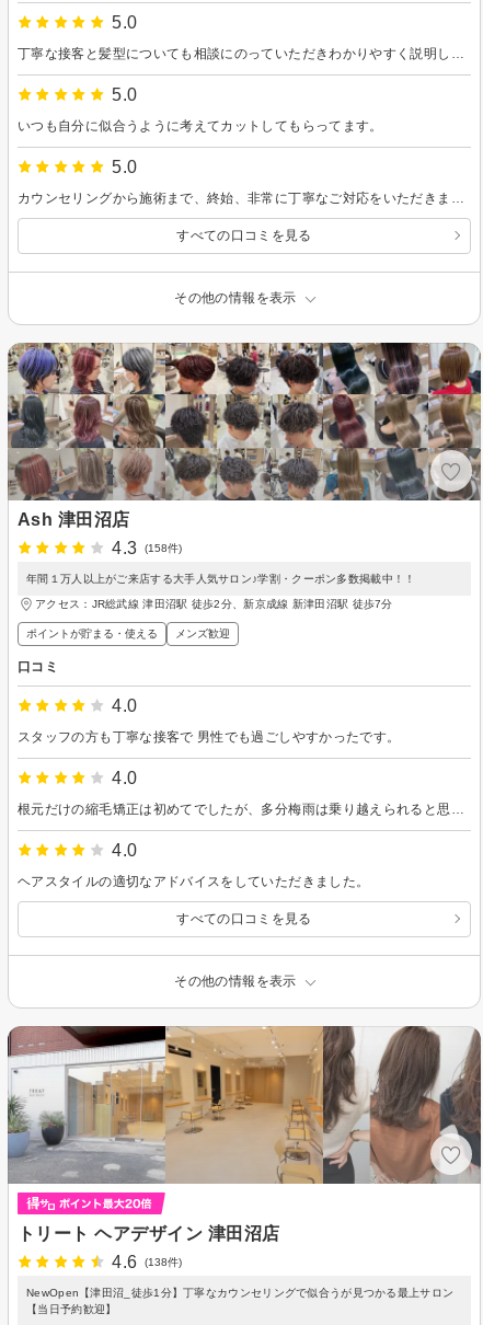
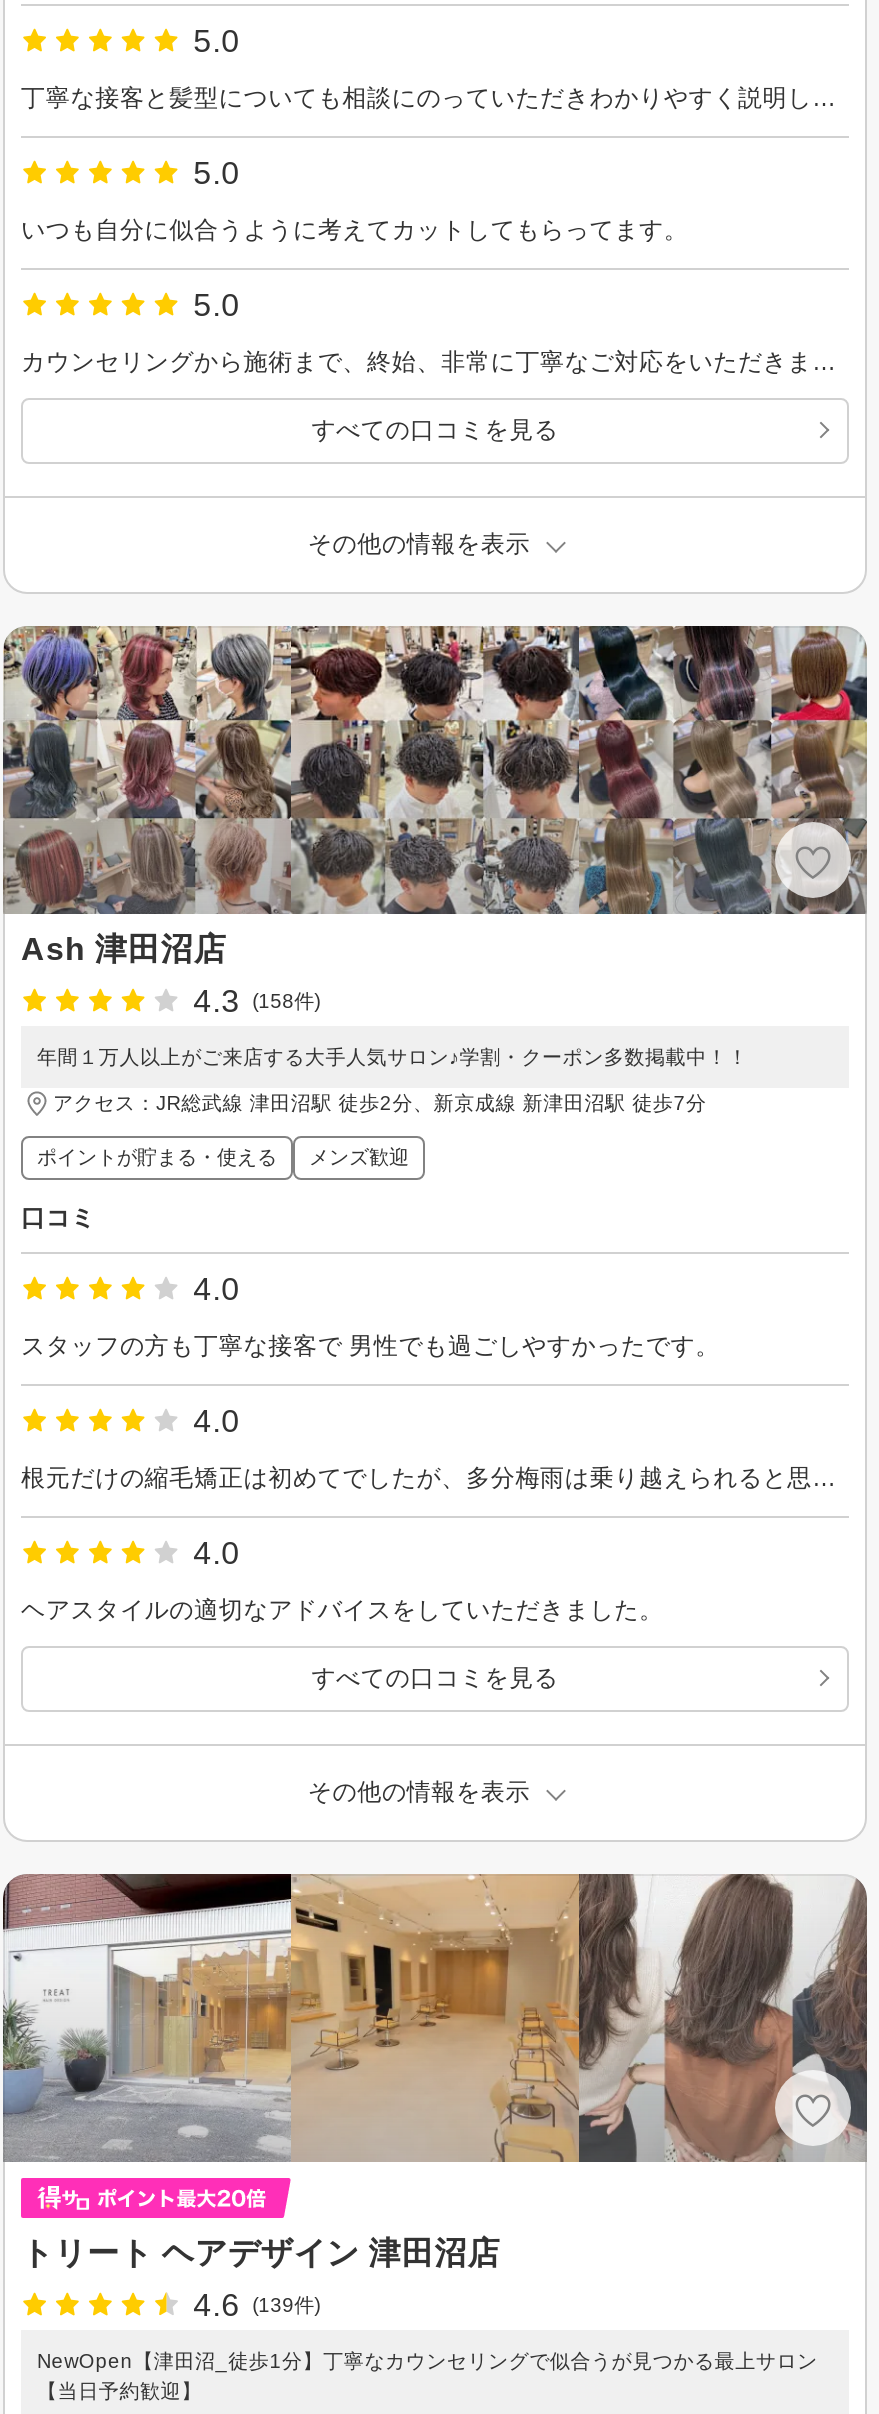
- 4.6 (138件)
+ 4.6 (139件)
